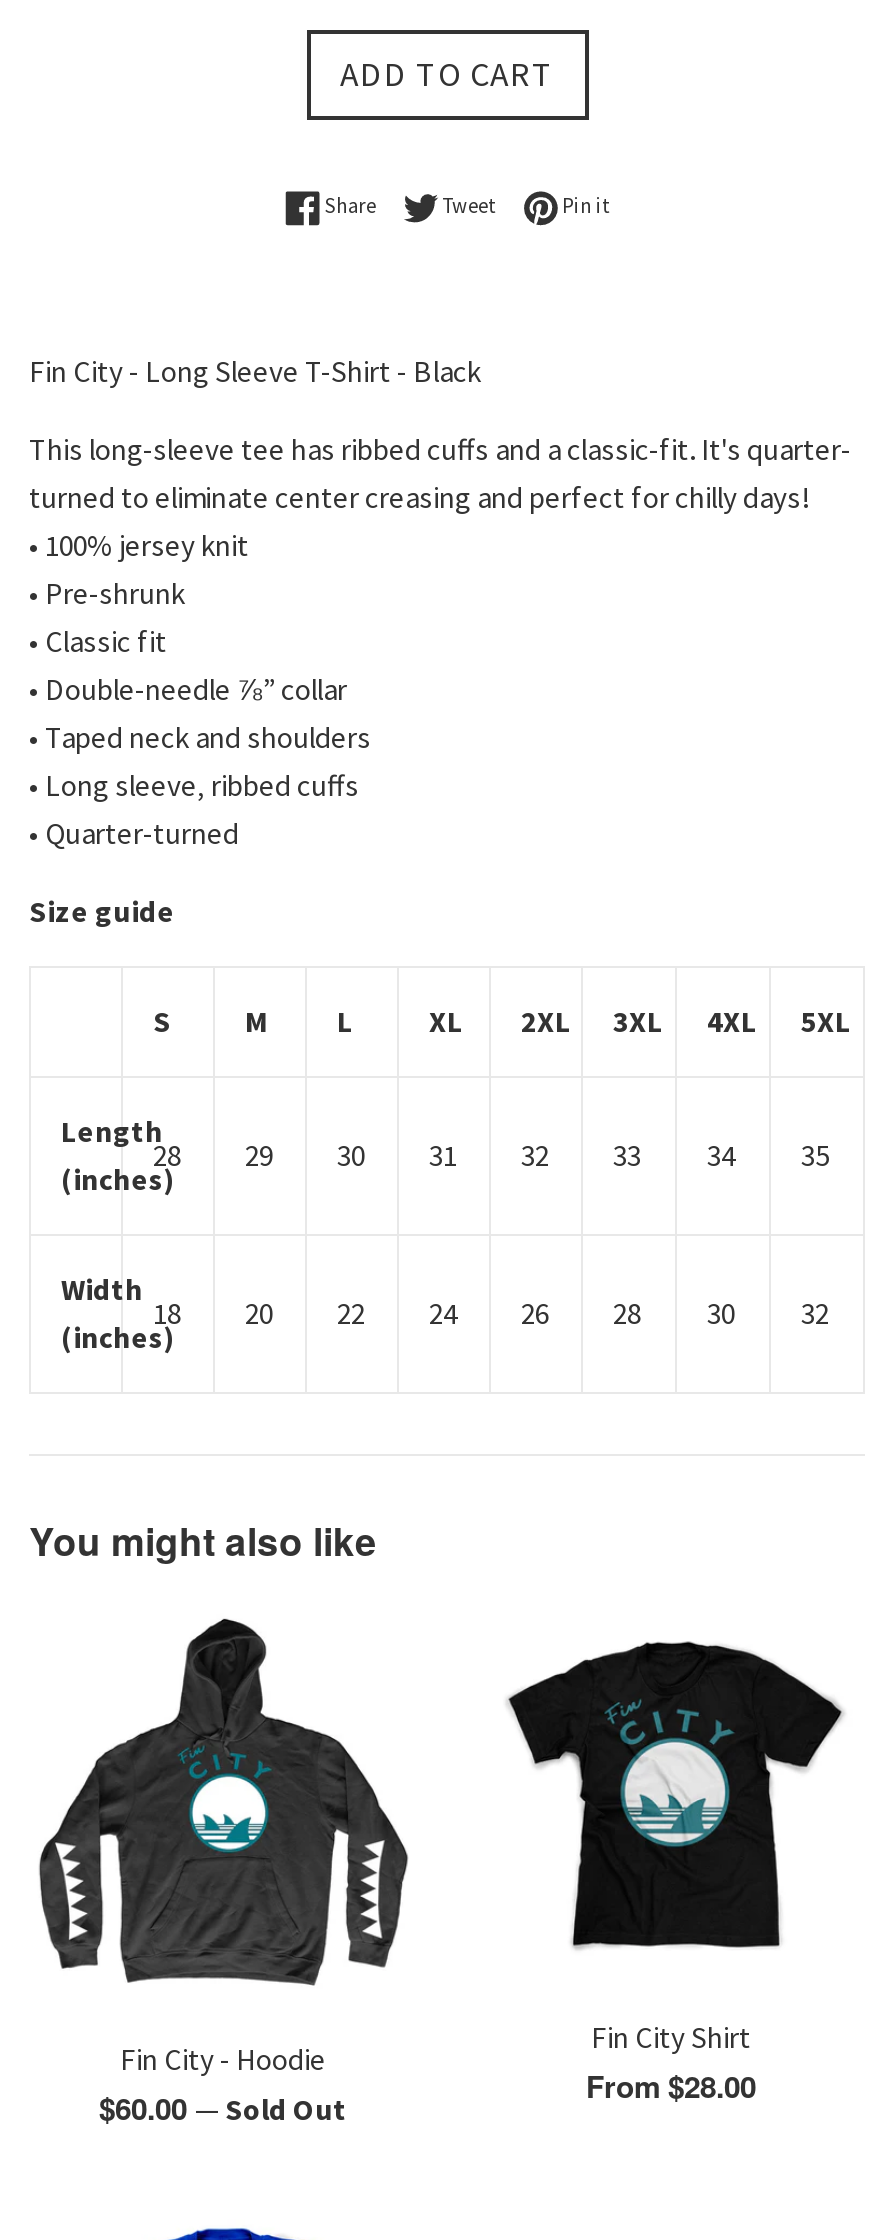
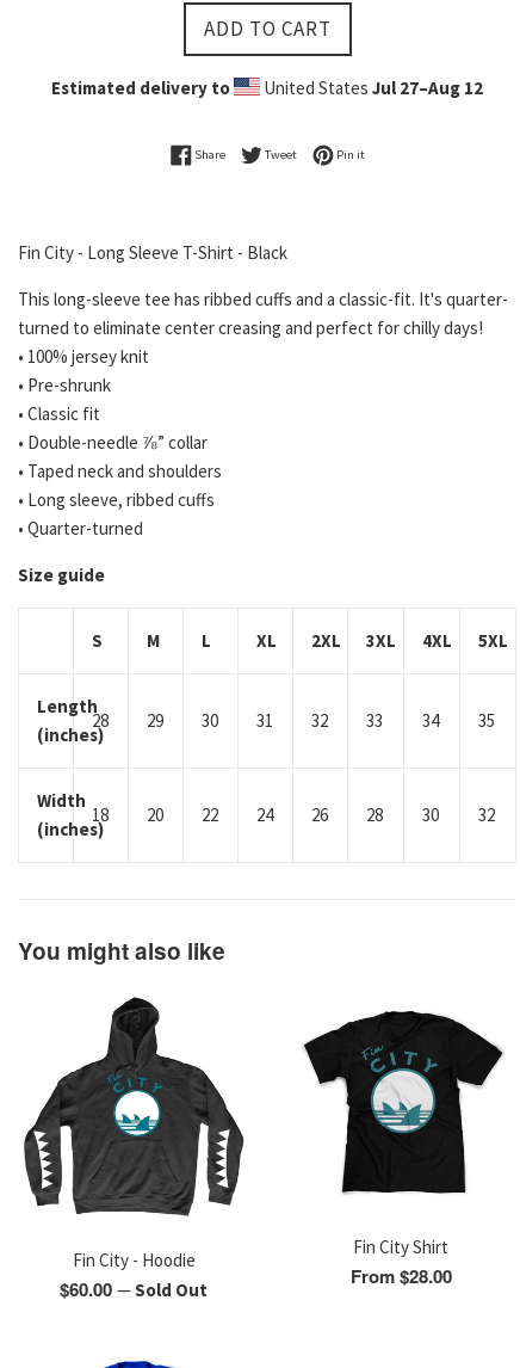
+ Estimated delivery to
+ United States Jul 27–Aug 12
